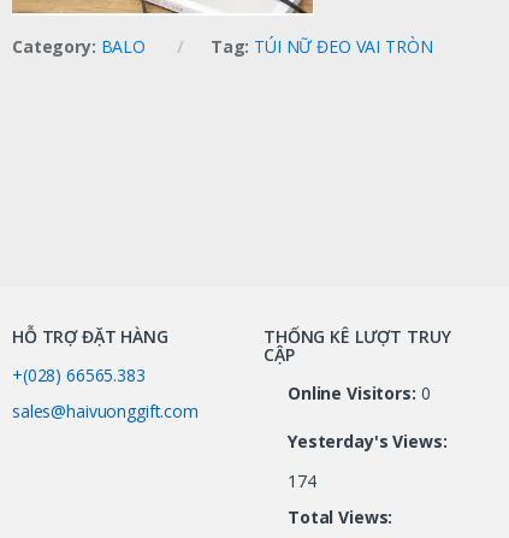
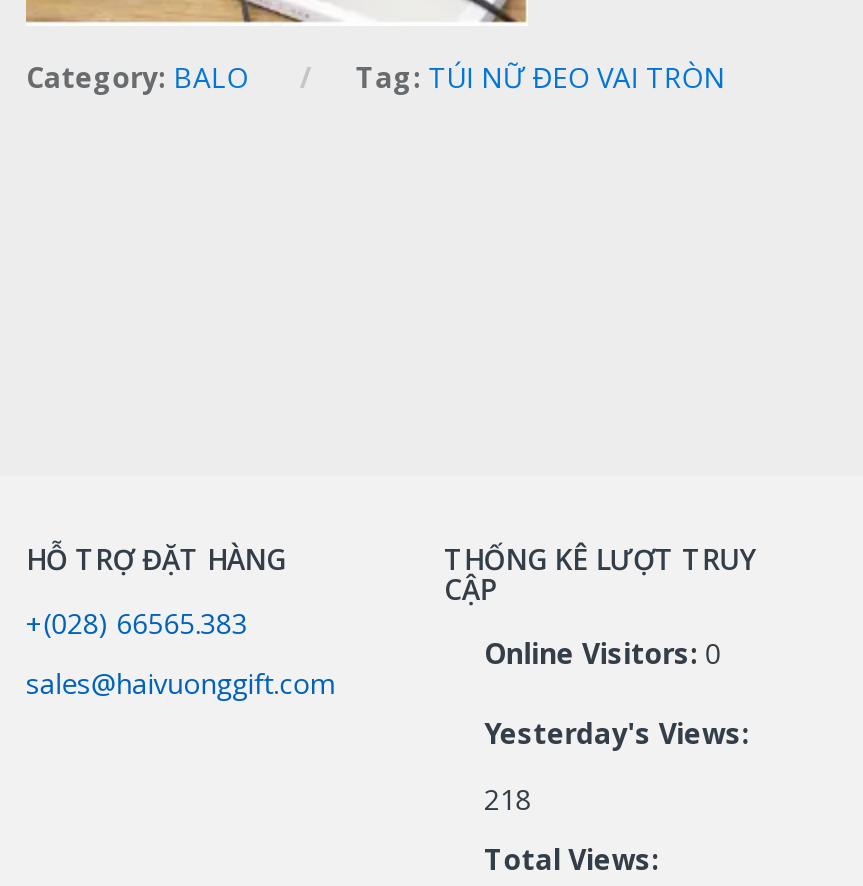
- 174
+ 218
